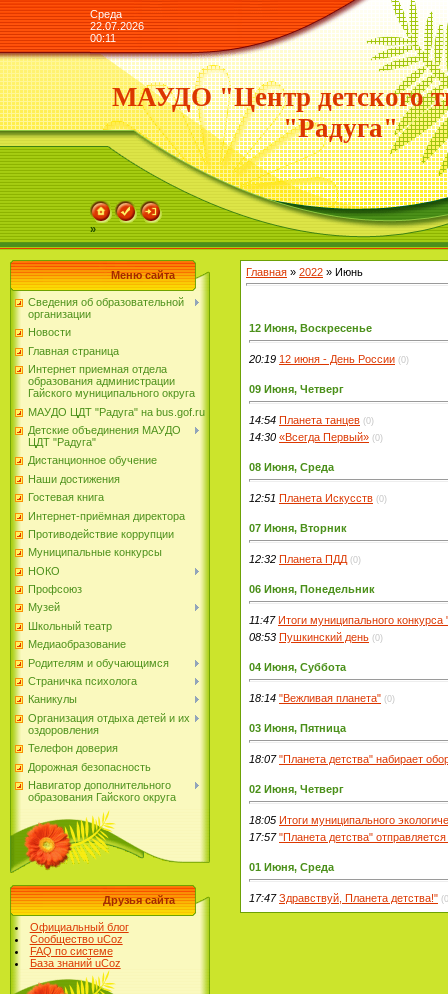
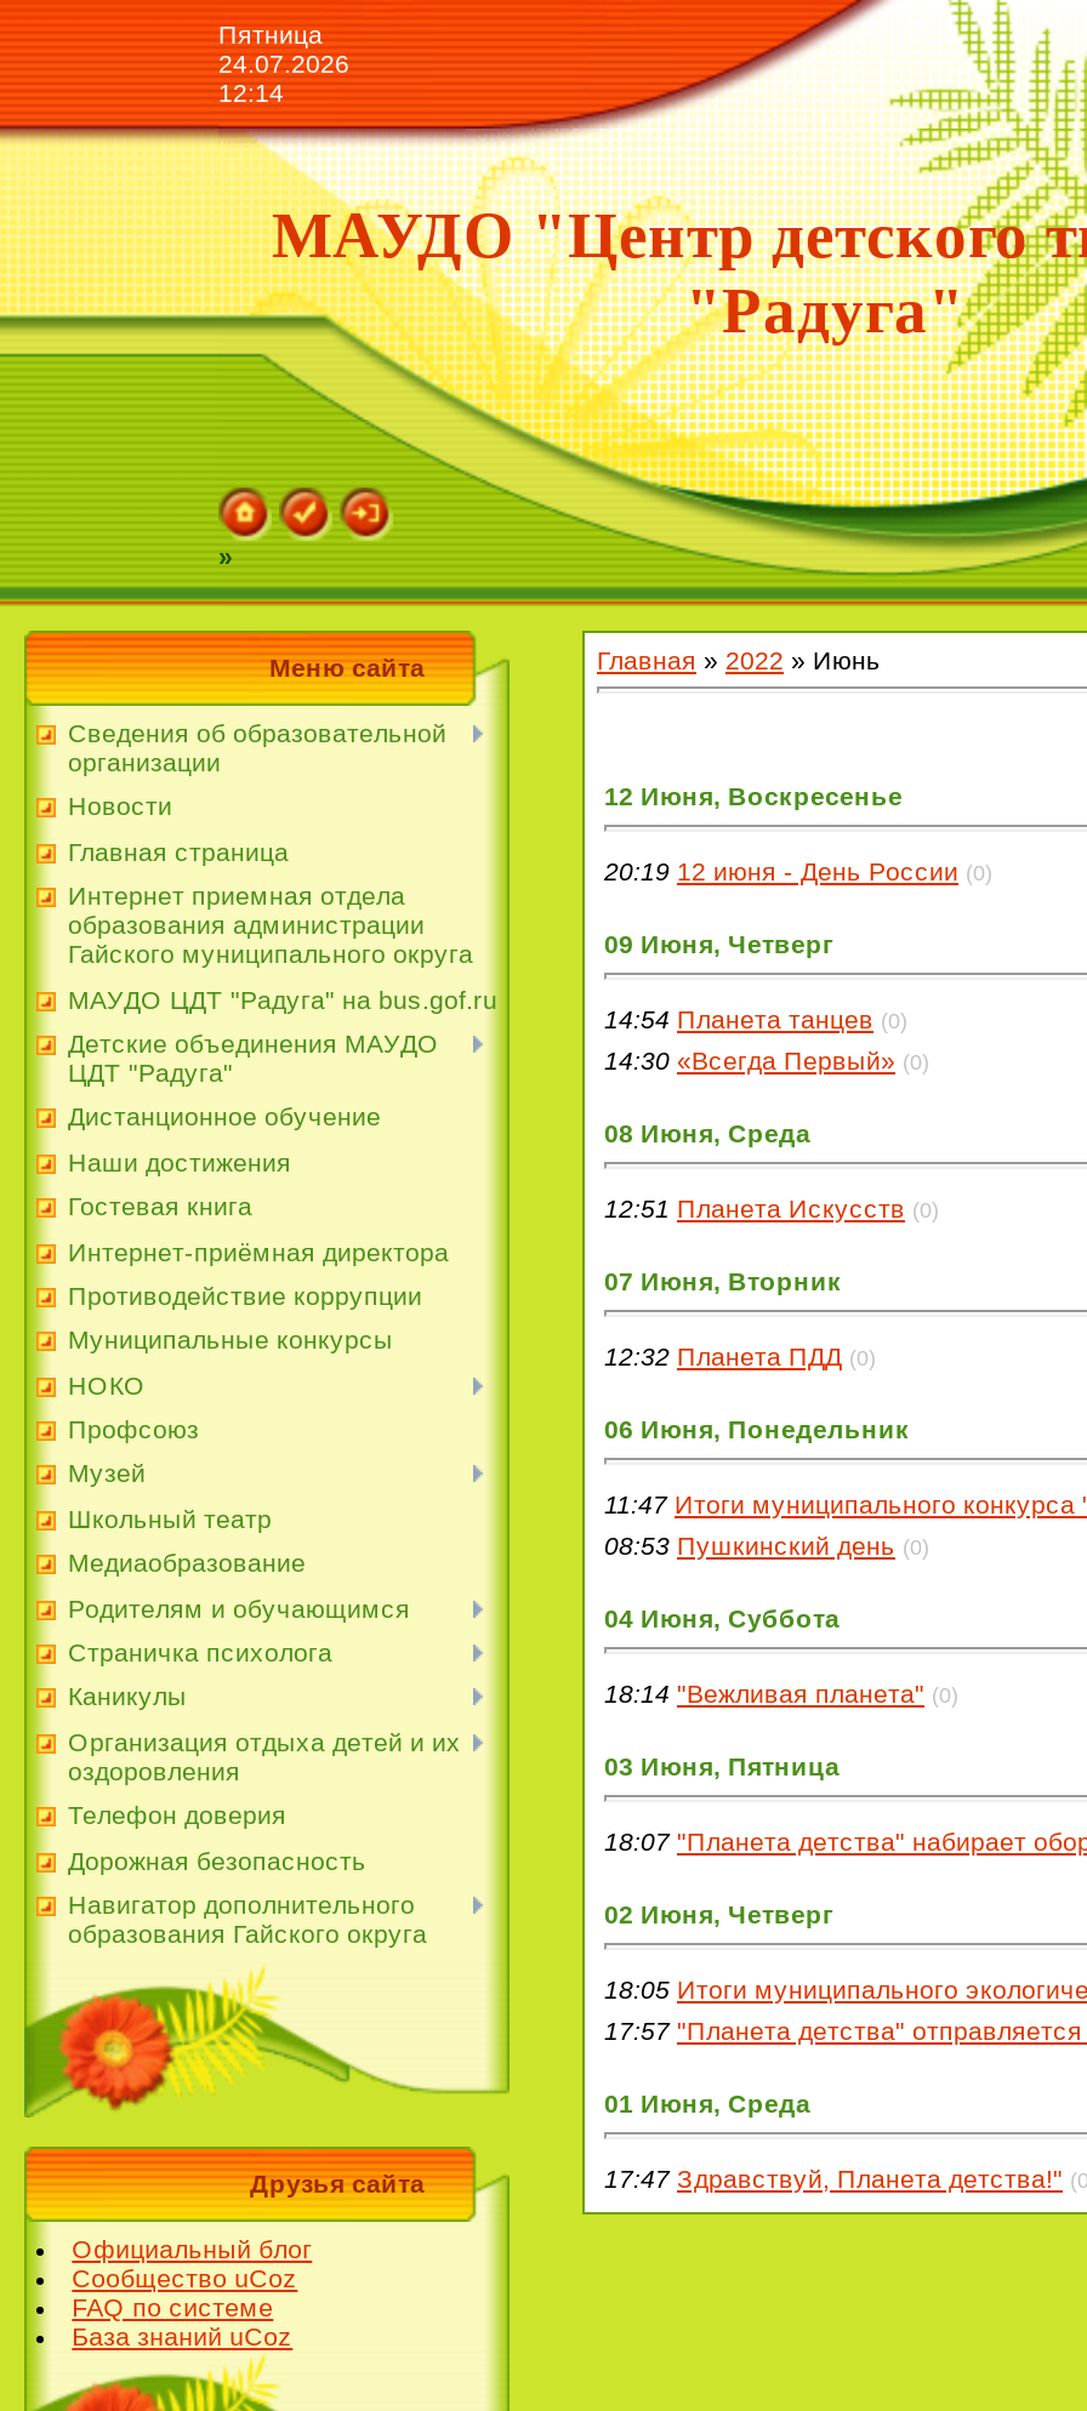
- Среда
- 22.07.2026
- 00:11
+ Пятница
+ 24.07.2026
+ 12:14
